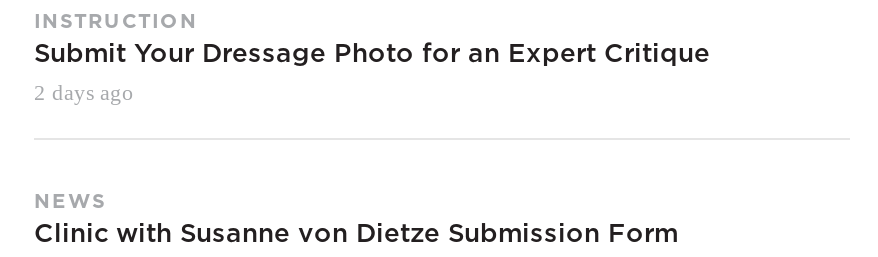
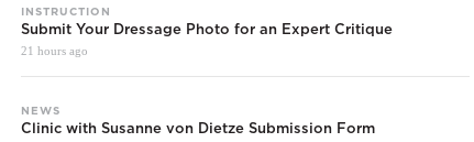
- 2 days ago
+ 21 hours ago
